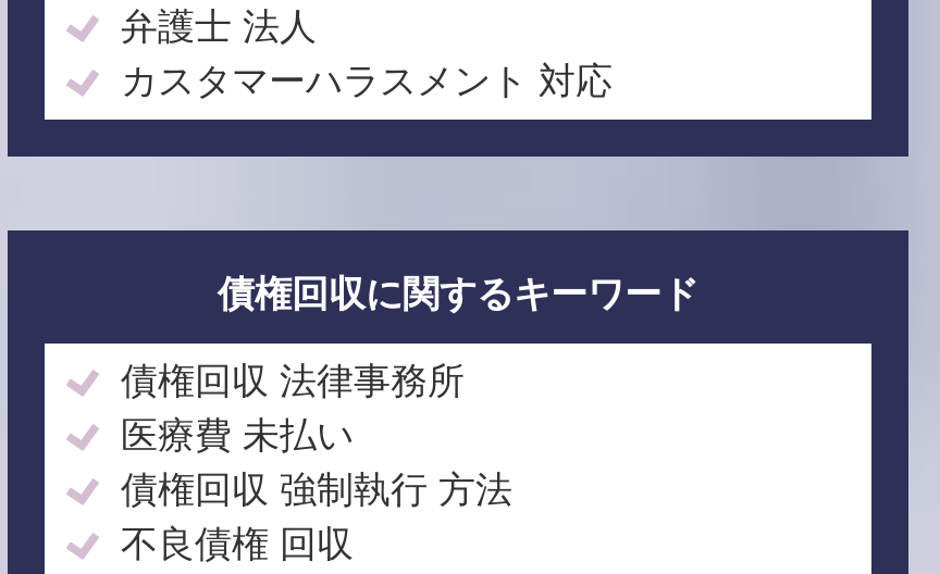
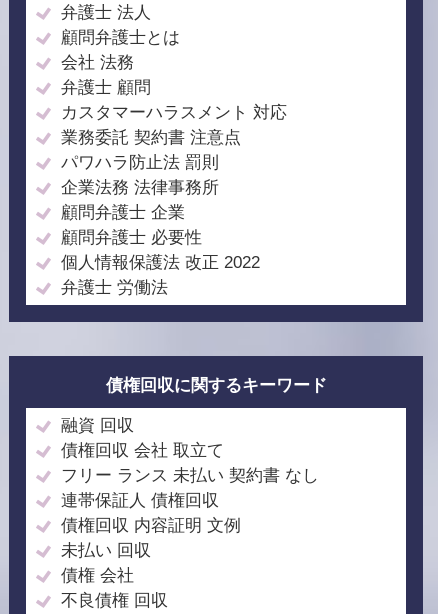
+ 顧問弁護士とは
+ 会社 法務
+ 弁護士 顧問

+ 業務委託 契約書 注意点
+ パワハラ防止法 罰則
+ 企業法務 法律事務所
+ 顧問弁護士 企業
+ 顧問弁護士 必要性
+ 個人情報保護法 改正 2022
+ 弁護士 労働法

- 債権回収 法律事務所
- 医療費 未払い
- 債権回収 強制執行 方法
+ 融資 回収
+ 債権回収 会社 取立て
+ フリー ランス 未払い 契約書 なし
+ 連帯保証人 債権回収
+ 債権回収 内容証明 文例
+ 未払い 回収
+ 債権 会社
